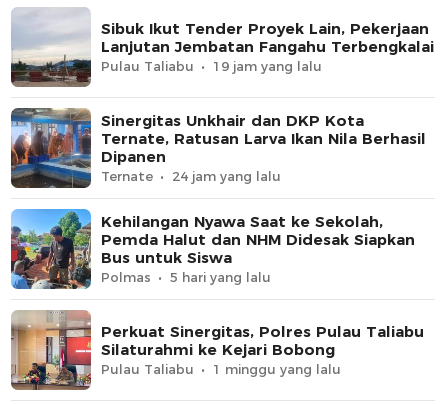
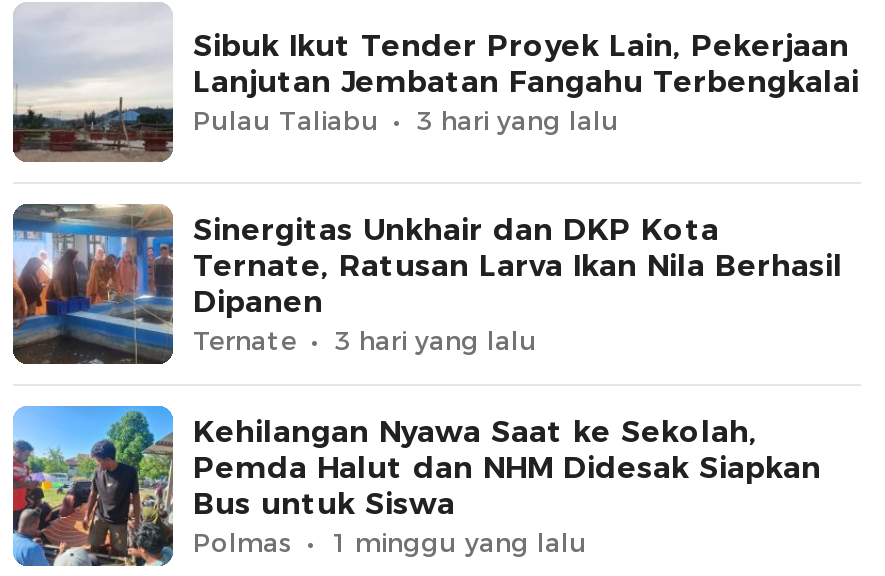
- 19 jam yang lalu
+ 3 hari yang lalu

- 24 jam yang lalu
+ 3 hari yang lalu

- [image]
- 5 hari yang lalu
- Perkuat Sinergitas, Polres Pulau Taliabu
- Silaturahmi ke Kejari Bobong
- Pulau Taliabu
